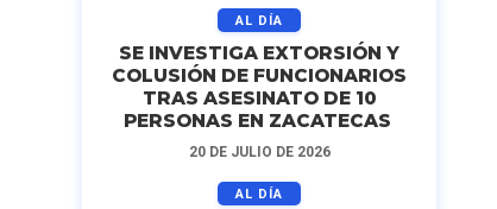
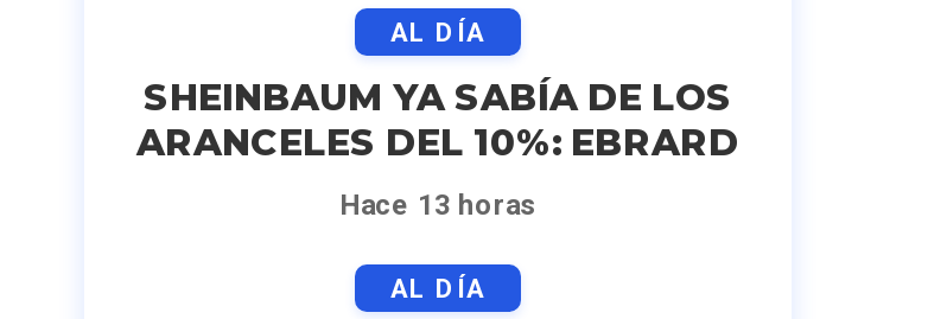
- SE INVESTIGA EXTORSIÓN Y
- COLUSIÓN DE FUNCIONARIOS
- TRAS ASESINATO DE 10
- PERSONAS EN ZACATECAS
+ SHEINBAUM YA SABÍA DE LOS
+ ARANCELES DEL 10%: EBRARD

- 20 DE JULIO DE 2026
+ Hace 13 horas
